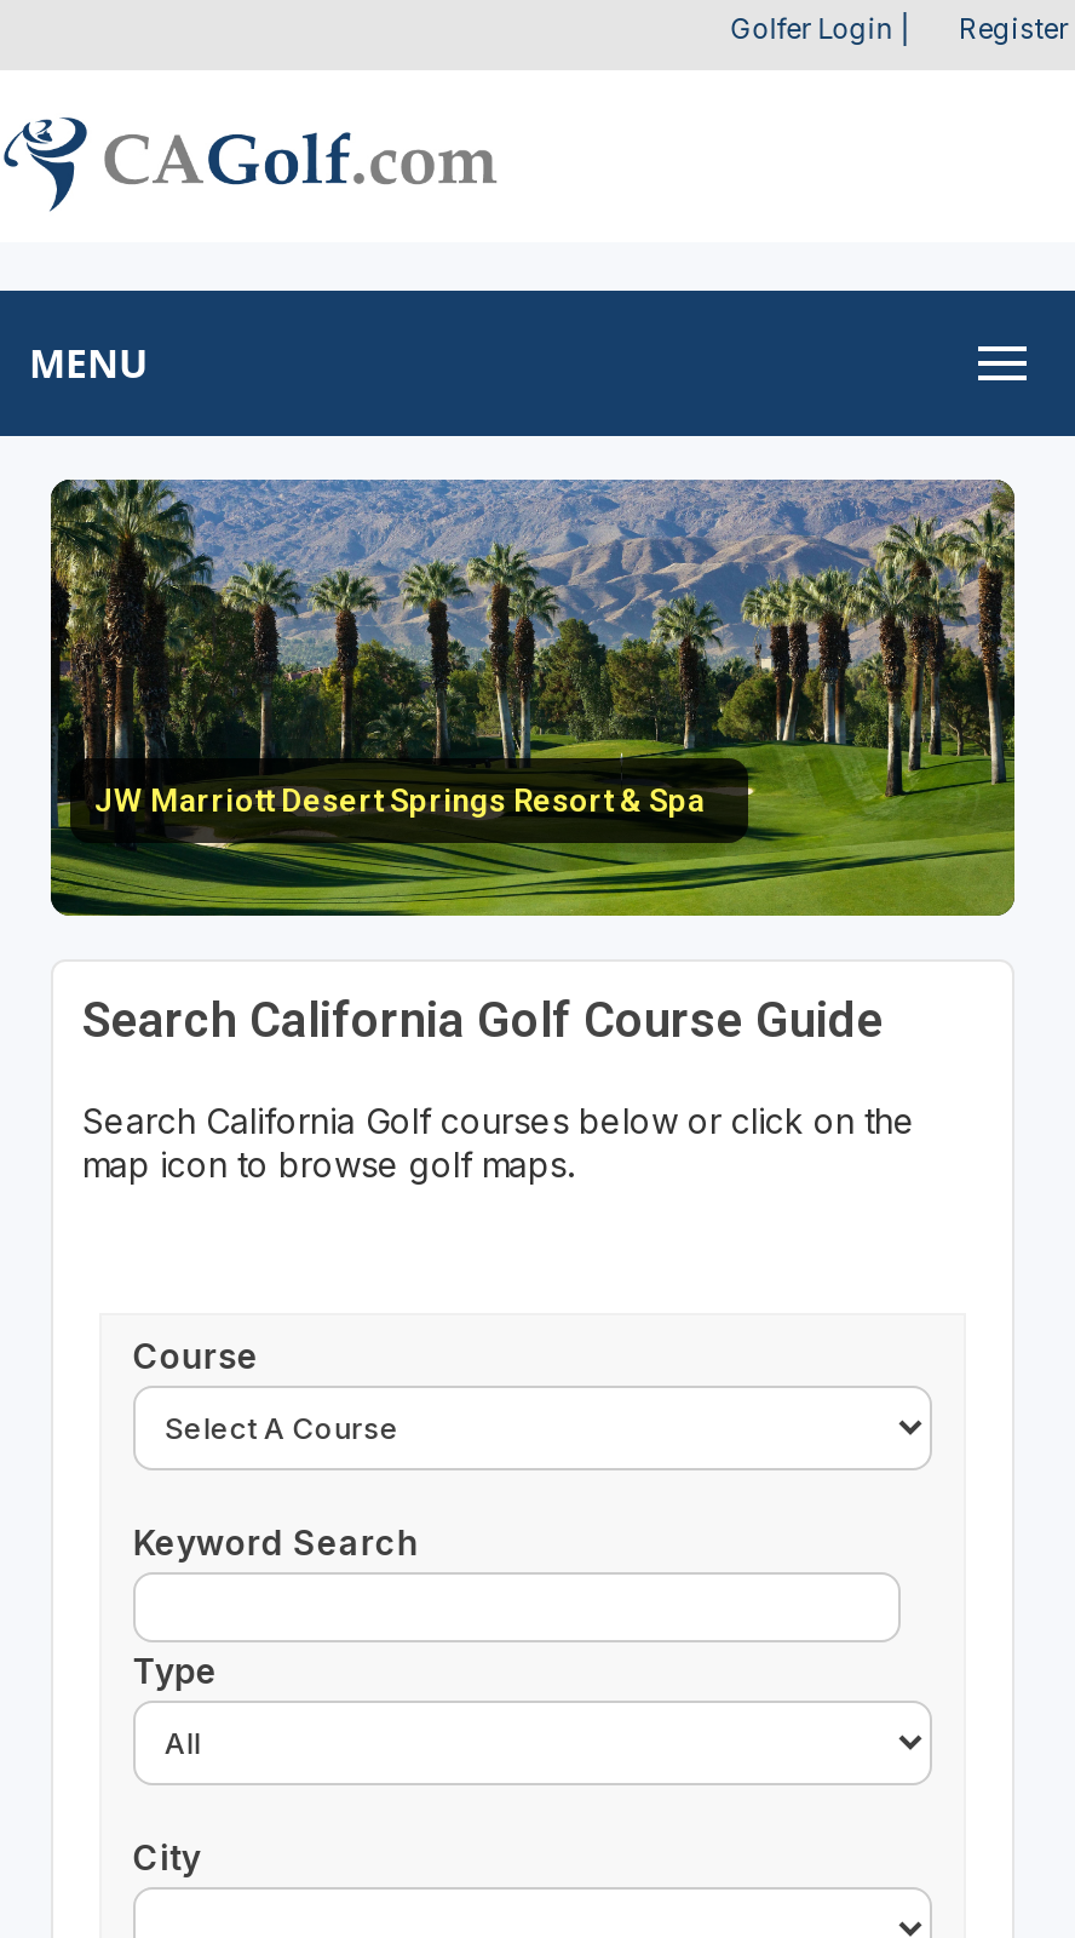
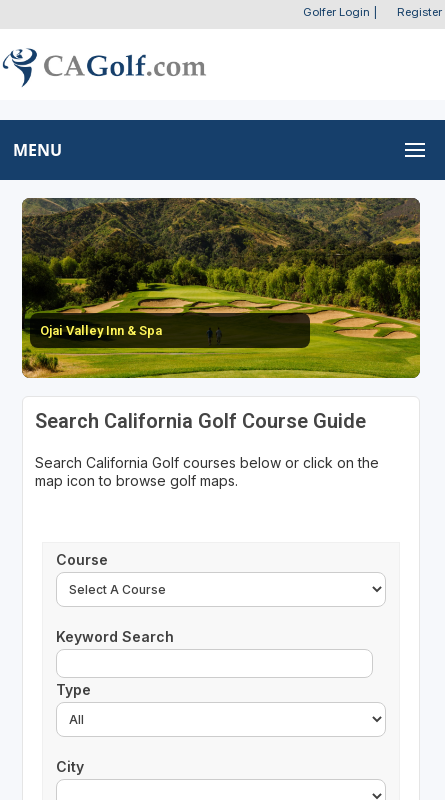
- [image]
- JW Marriott Desert Springs Resort & Spa
+ [image]
+ Ojai Valley Inn & Spa
